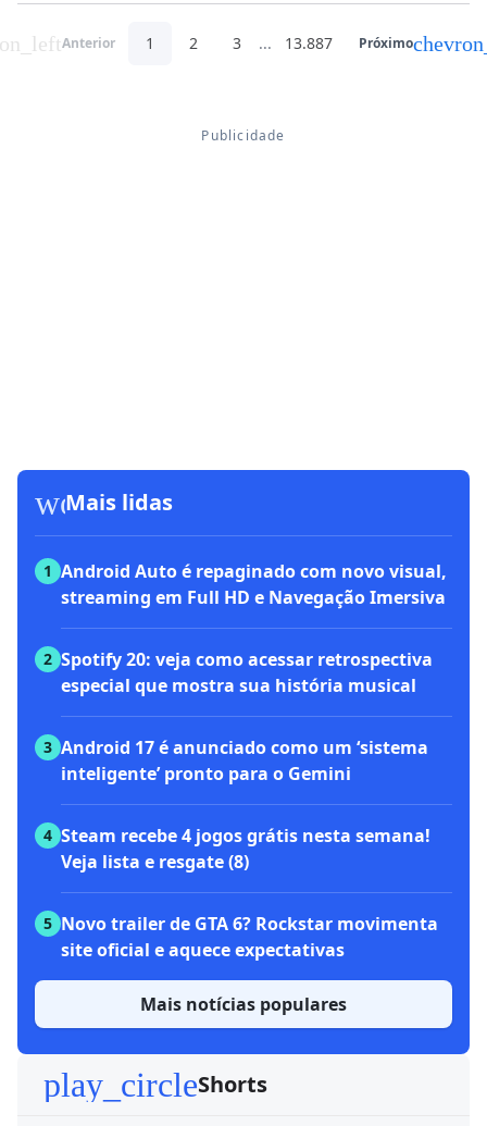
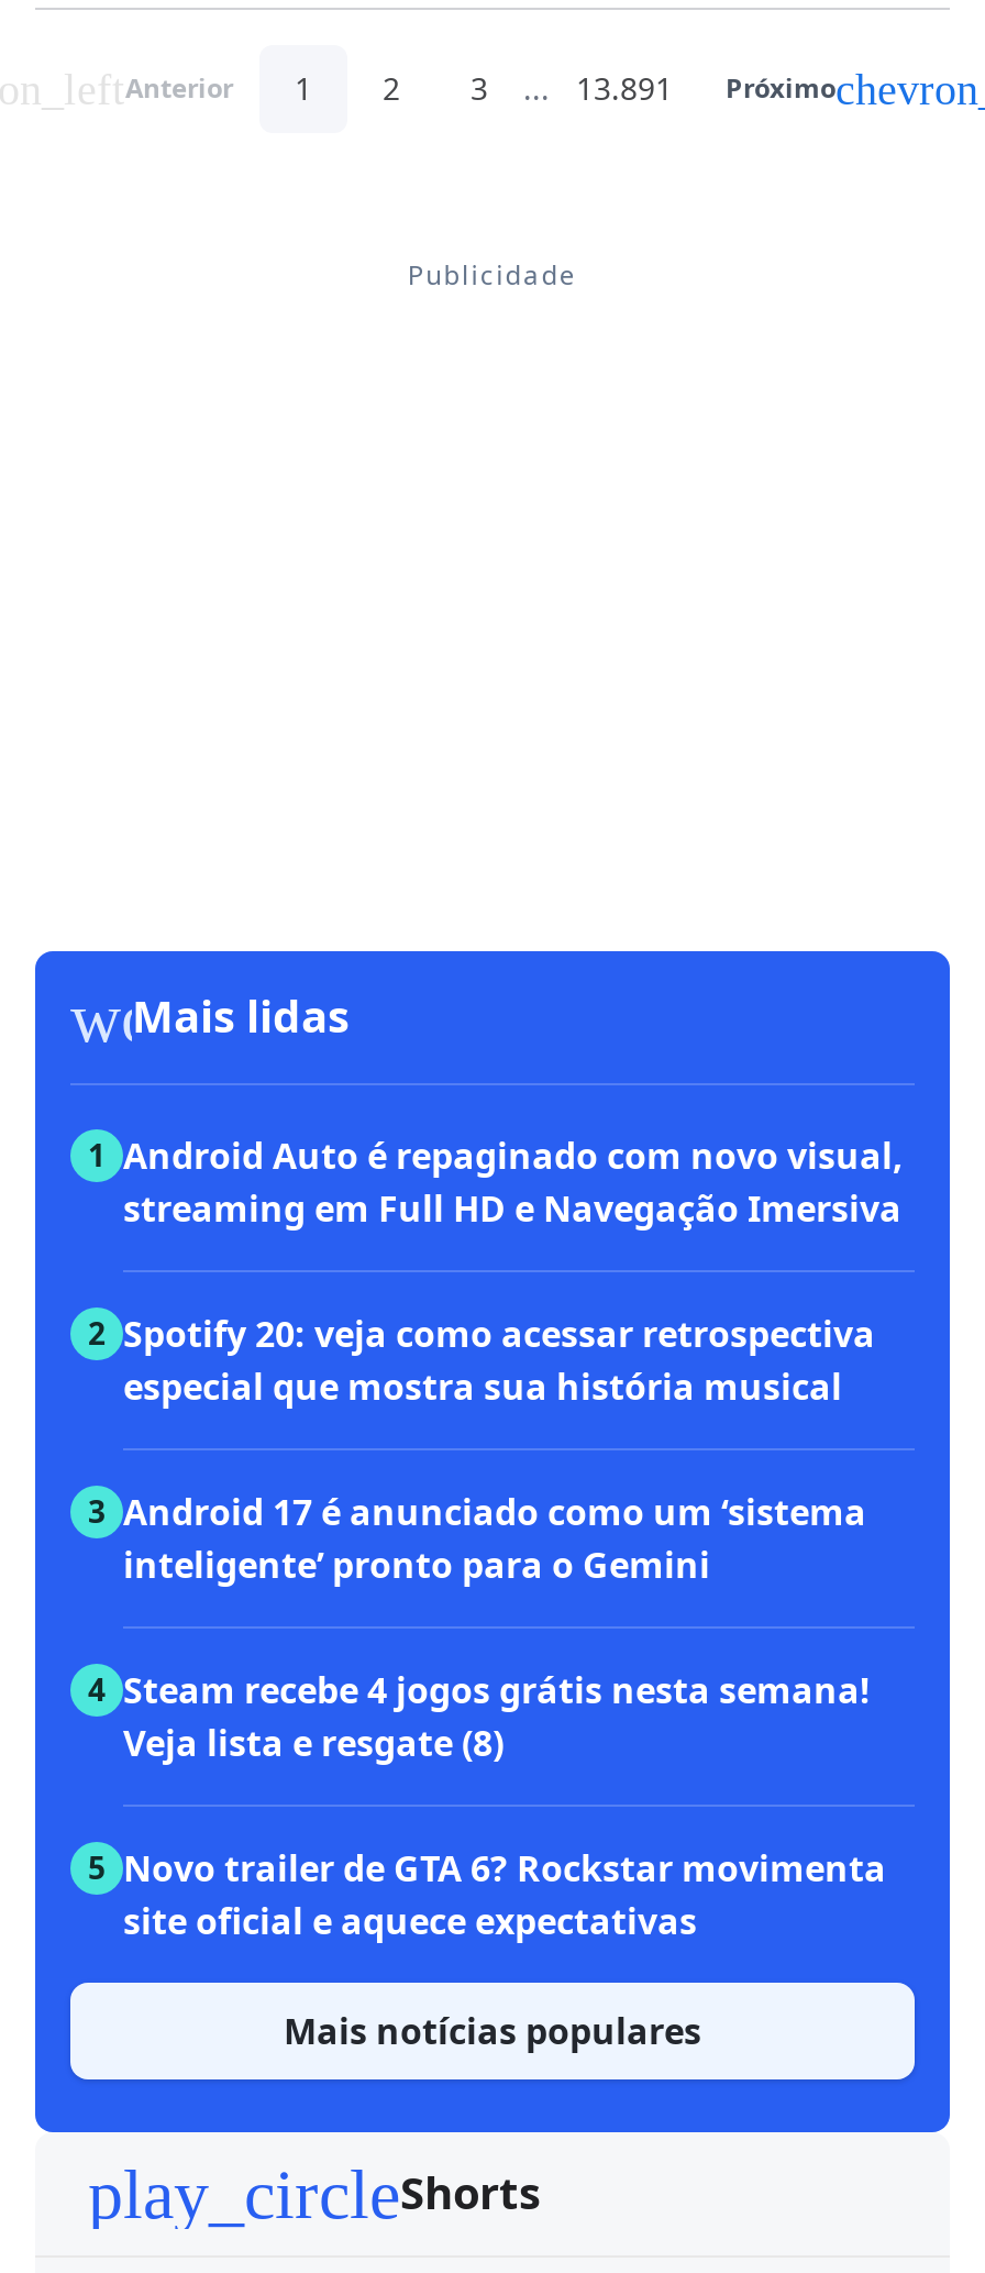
- 13.887
+ 13.891
